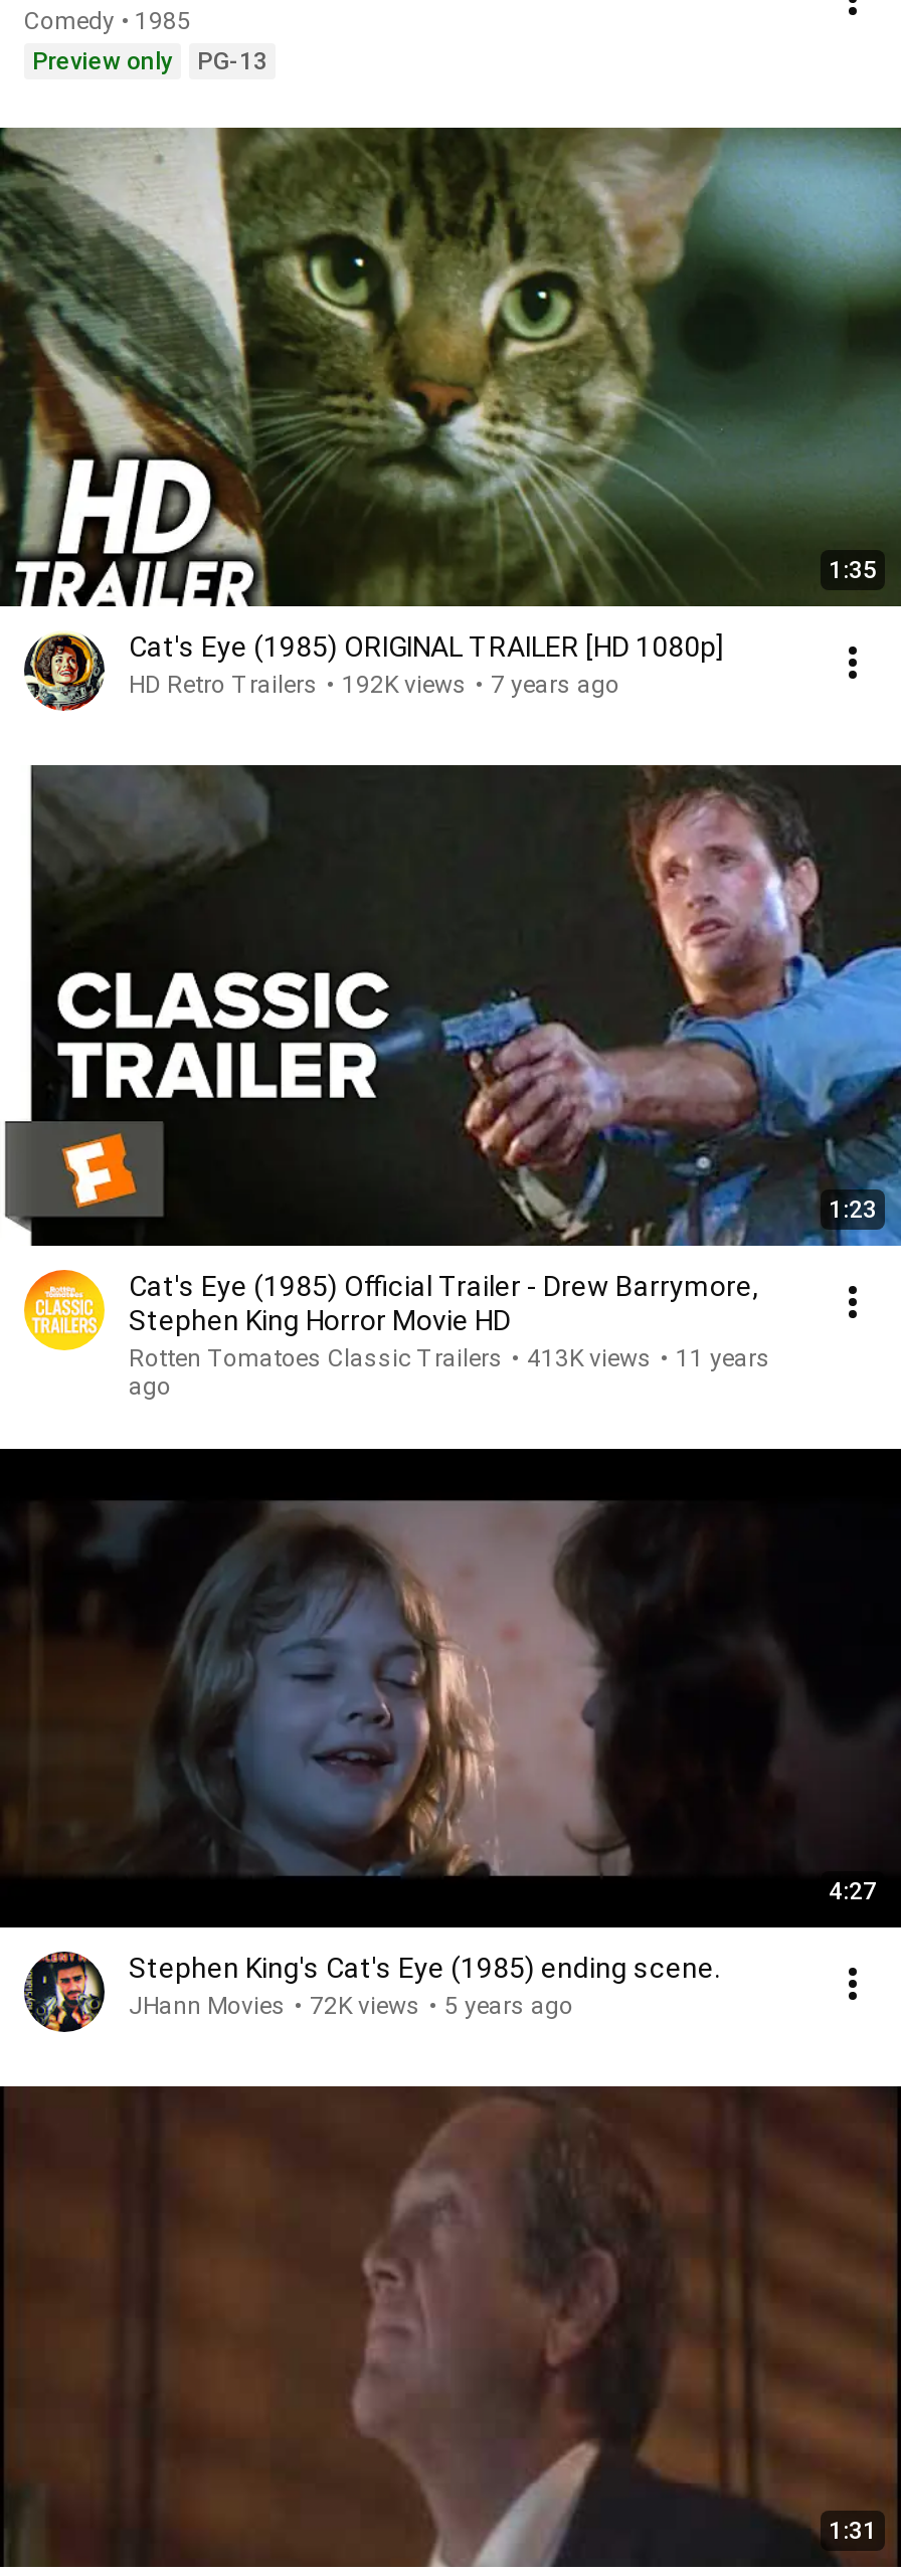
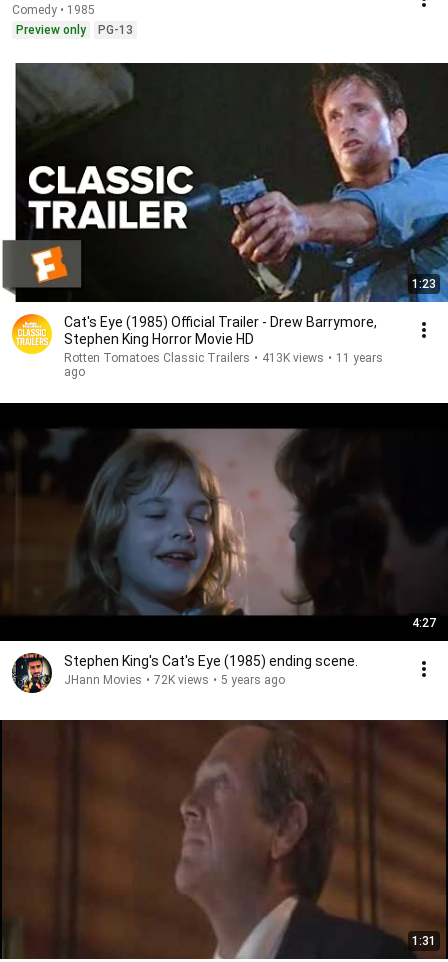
- [image]
- 1:35
- Cat's Eye (1985) ORIGINAL TRAILER [HD 1080p]
- HD Retro Trailers • 192K views • 7 years ago

- [image]
